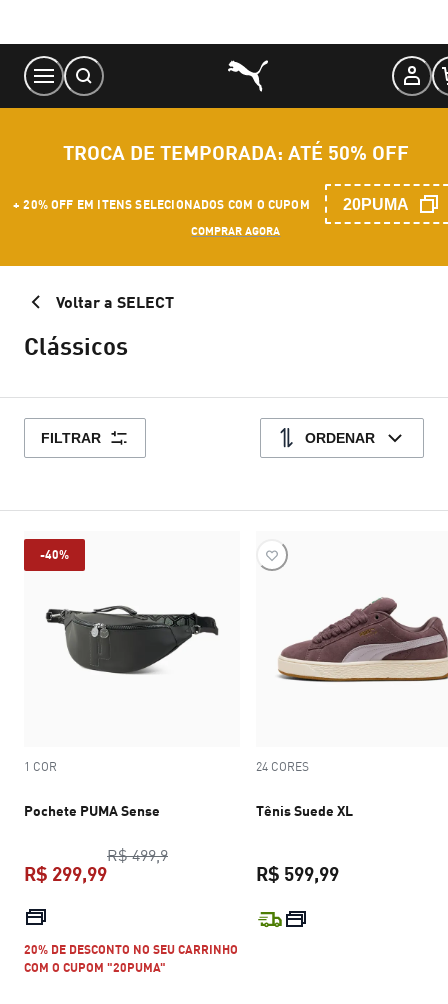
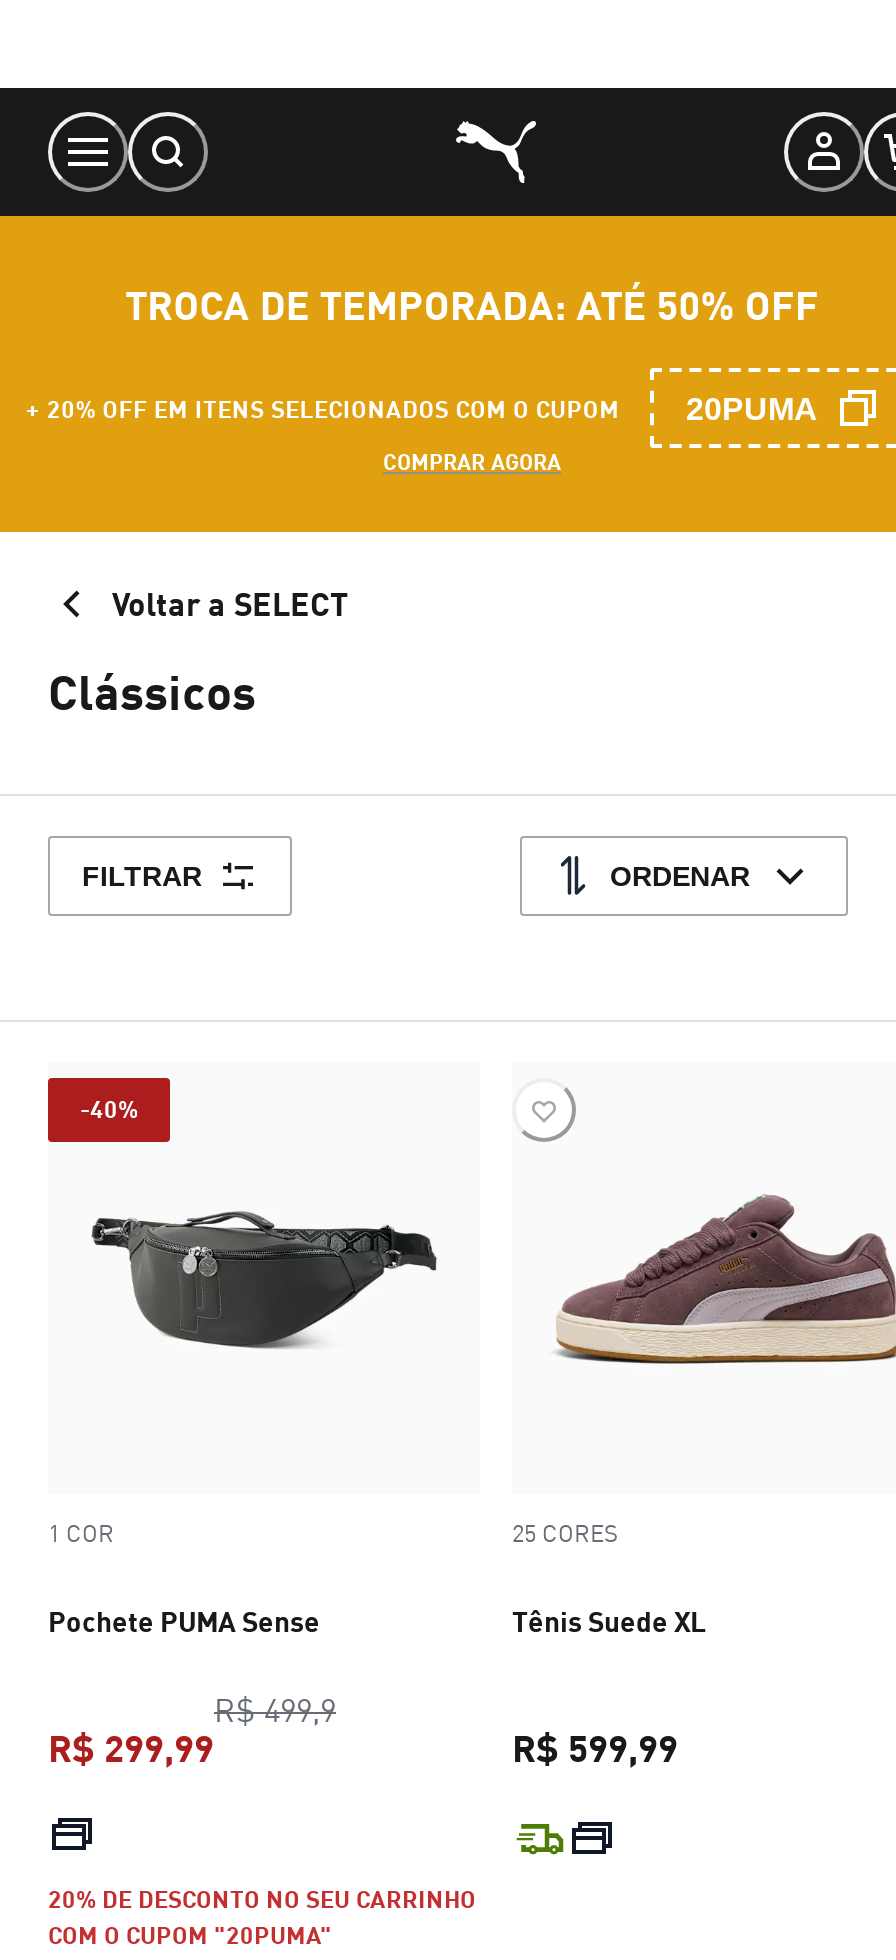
- 24 CORES
+ 25 CORES
